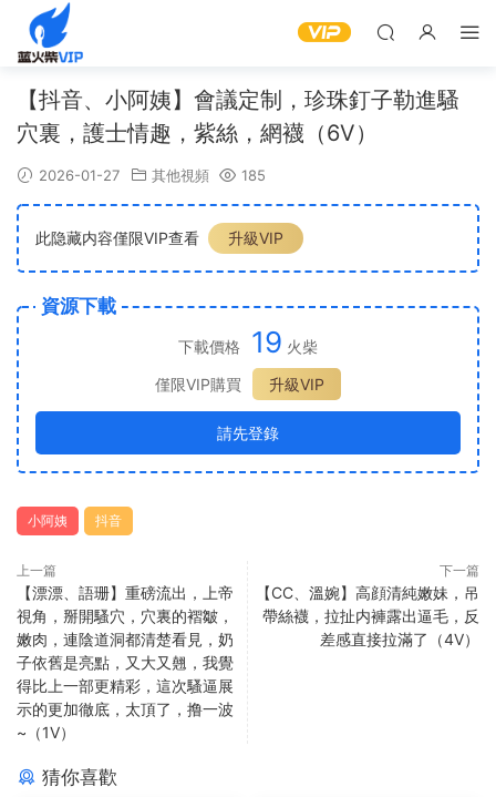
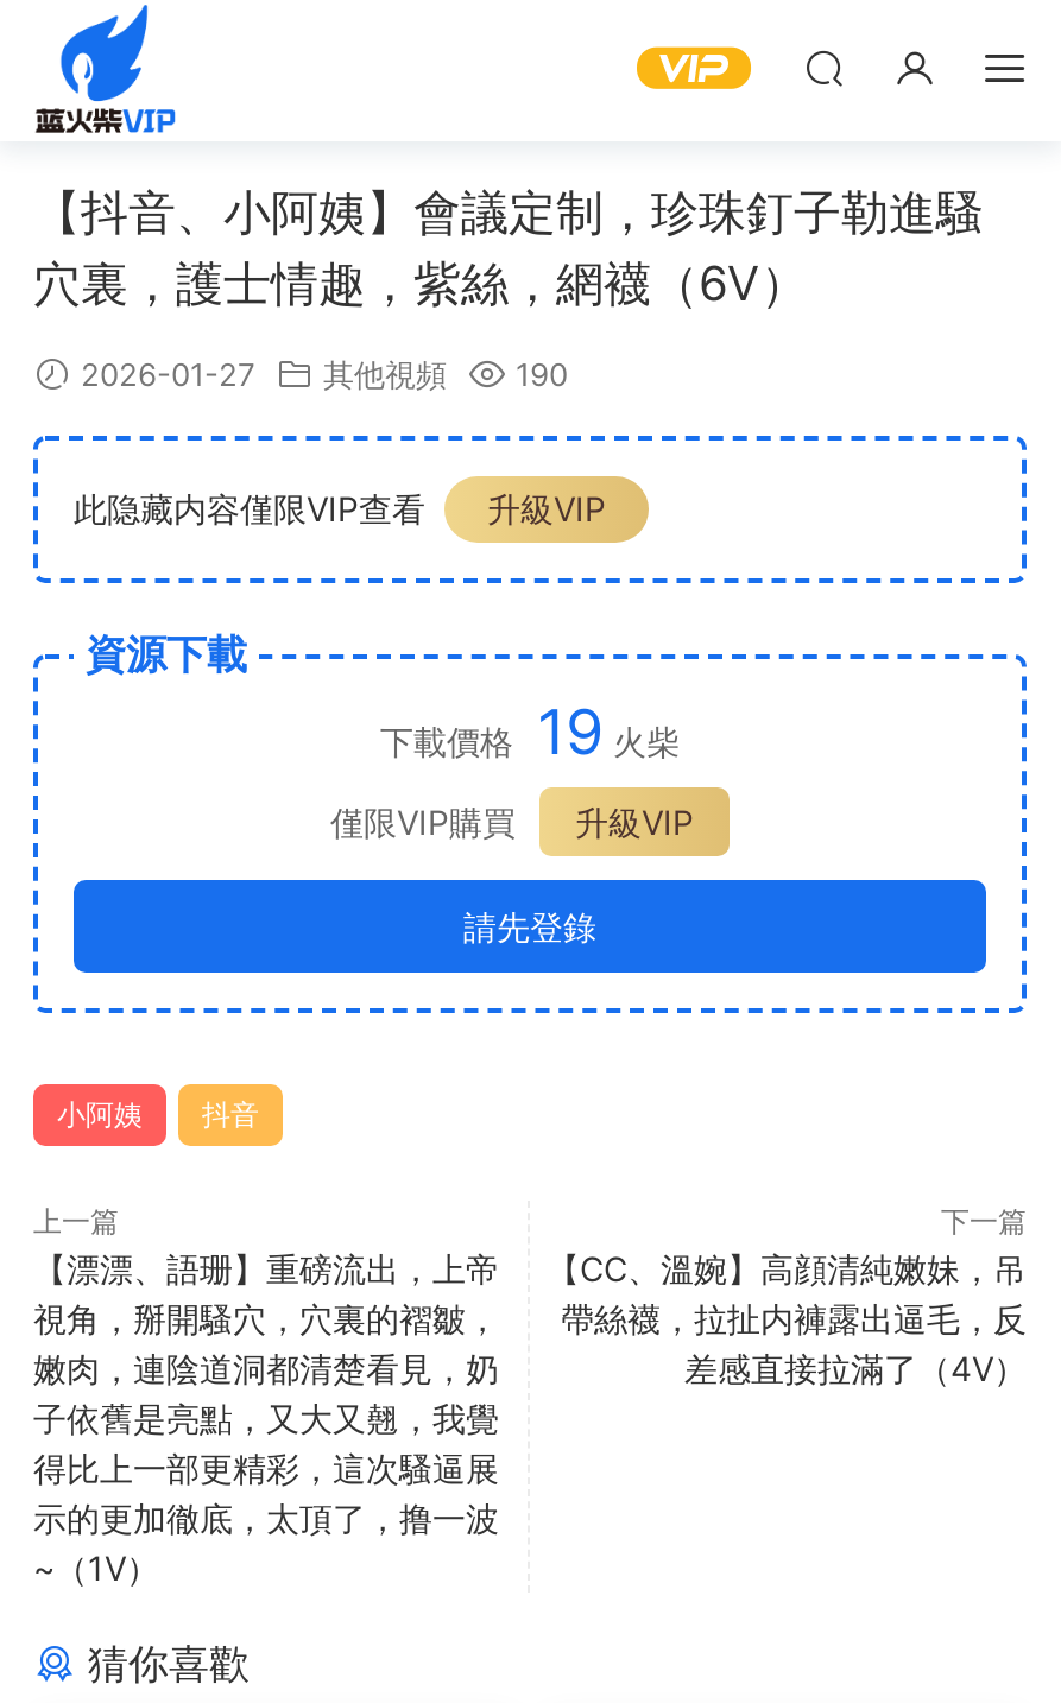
- 2026-01-27 其他視頻 185
+ 2026-01-27 其他視頻 190
